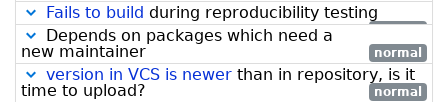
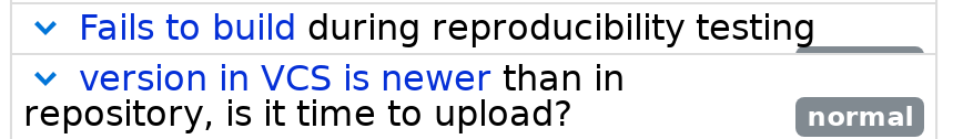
- Depends on packages which need a
- new maintainer
- normal
- version in VCS is newer than in repository, is it
- time to upload?
+ version in VCS is newer than in
+ repository, is it time to upload?
